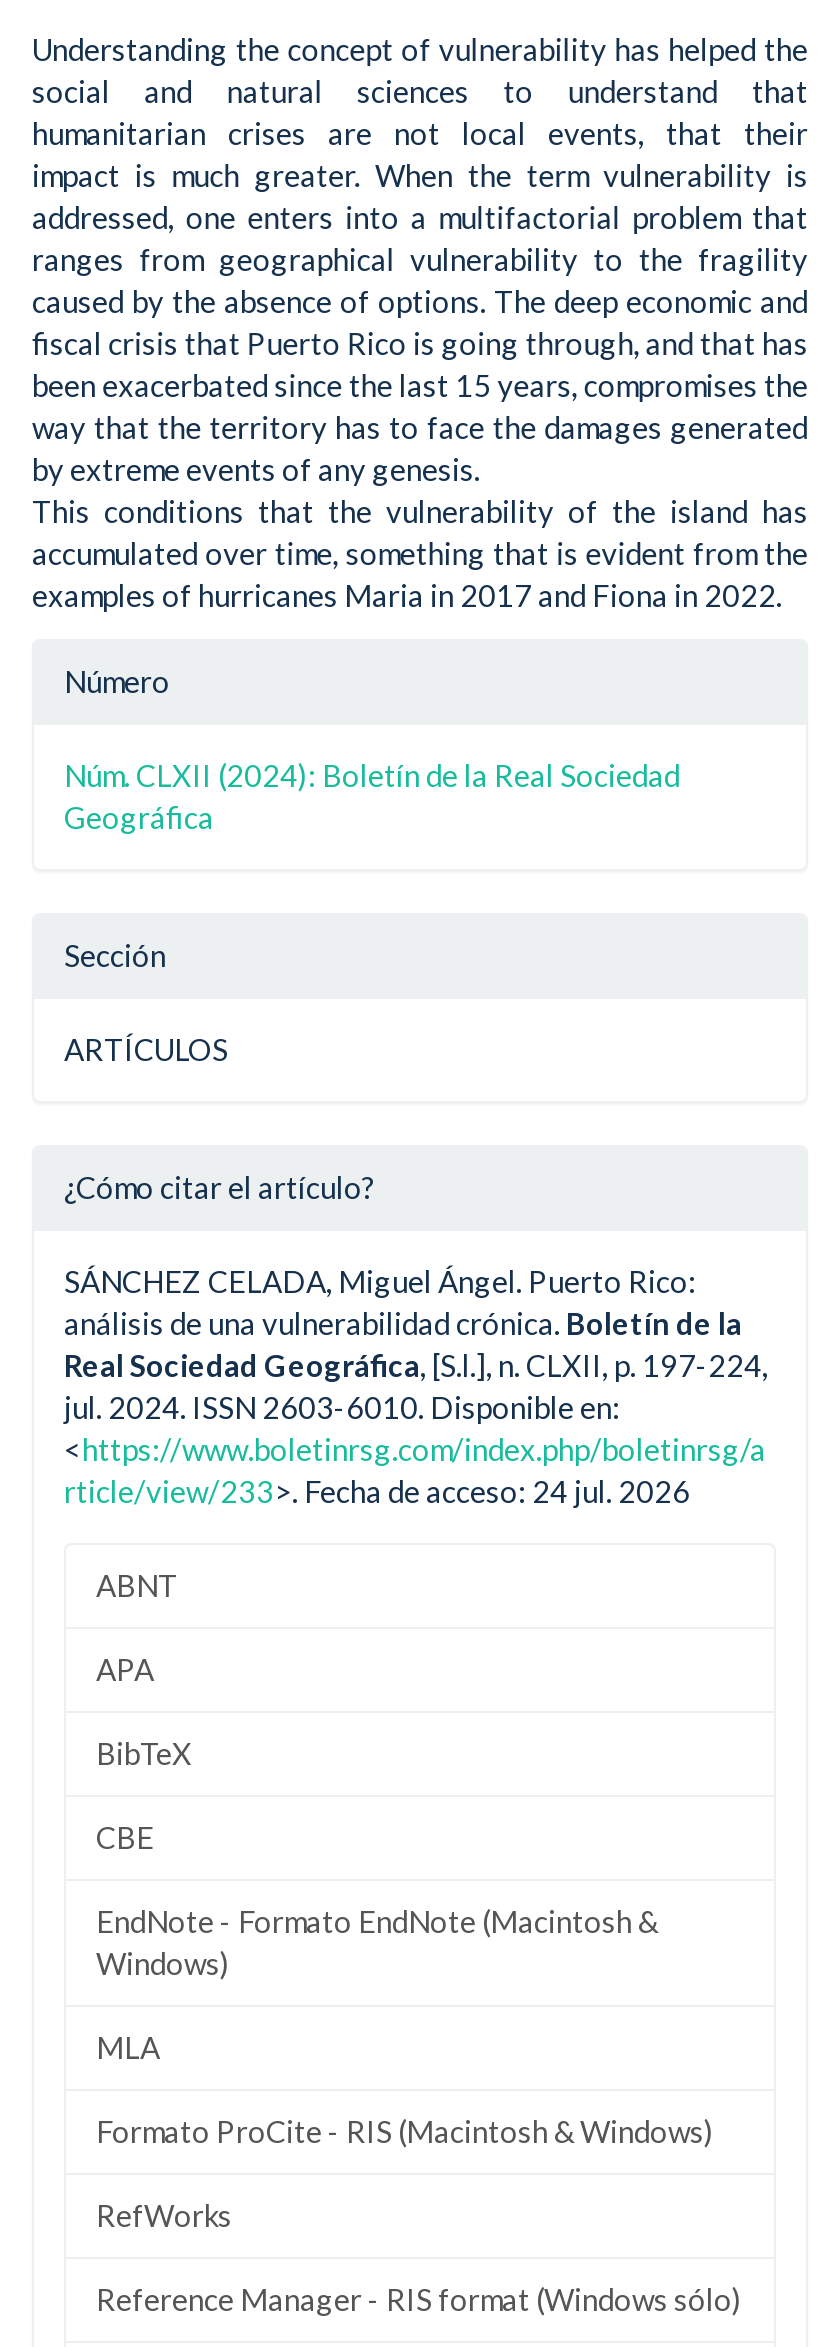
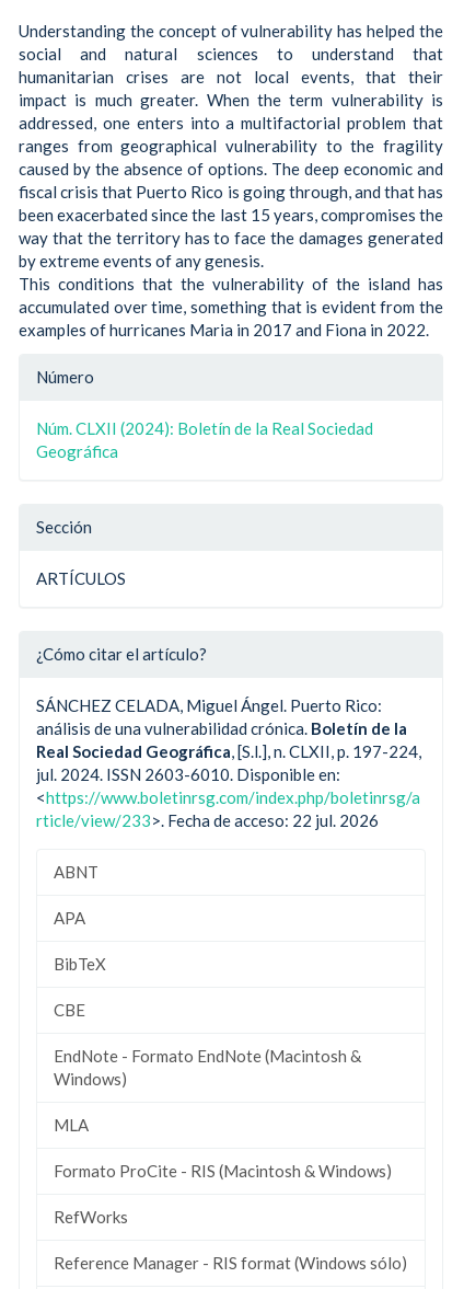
- rticle/view/233>. Fecha de acceso: 24 jul. 2026
+ rticle/view/233>. Fecha de acceso: 22 jul. 2026
